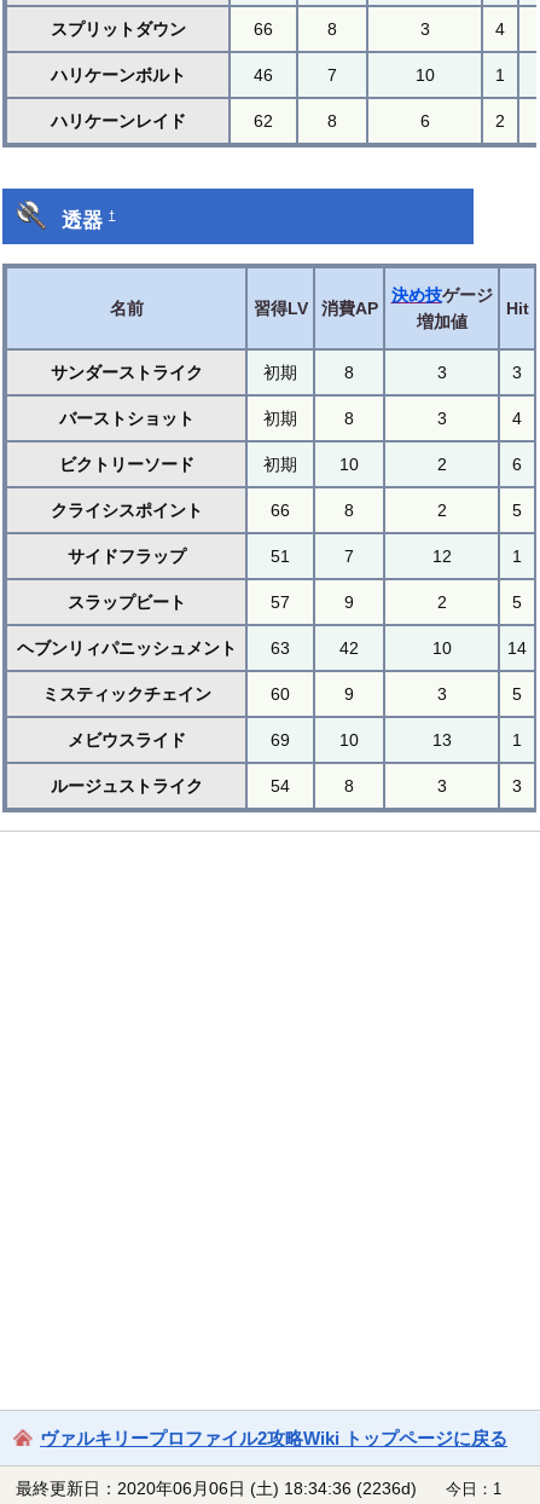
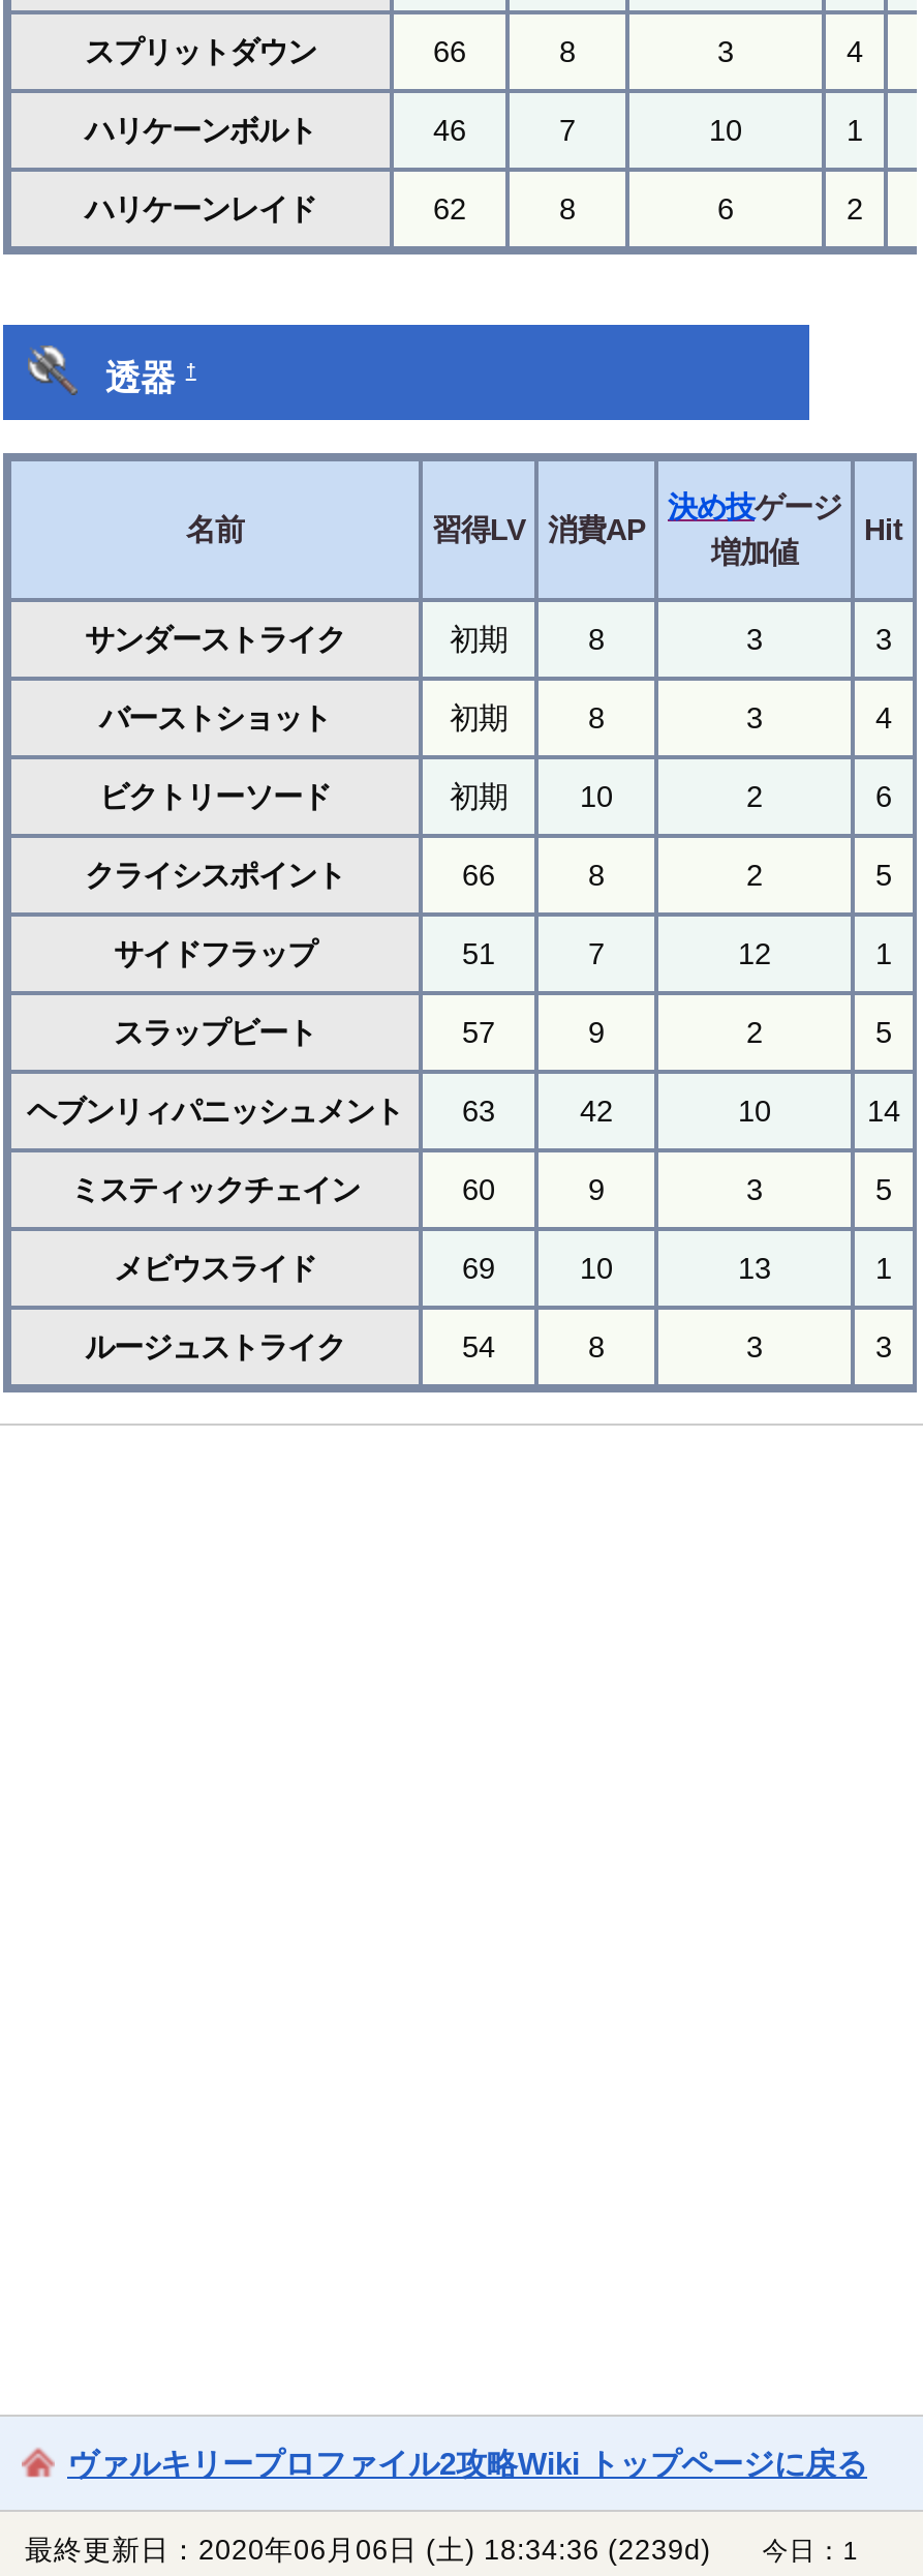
- 最終更新日：2020年06月06日 (土) 18:34:36 (2236d)
+ 最終更新日：2020年06月06日 (土) 18:34:36 (2239d)
